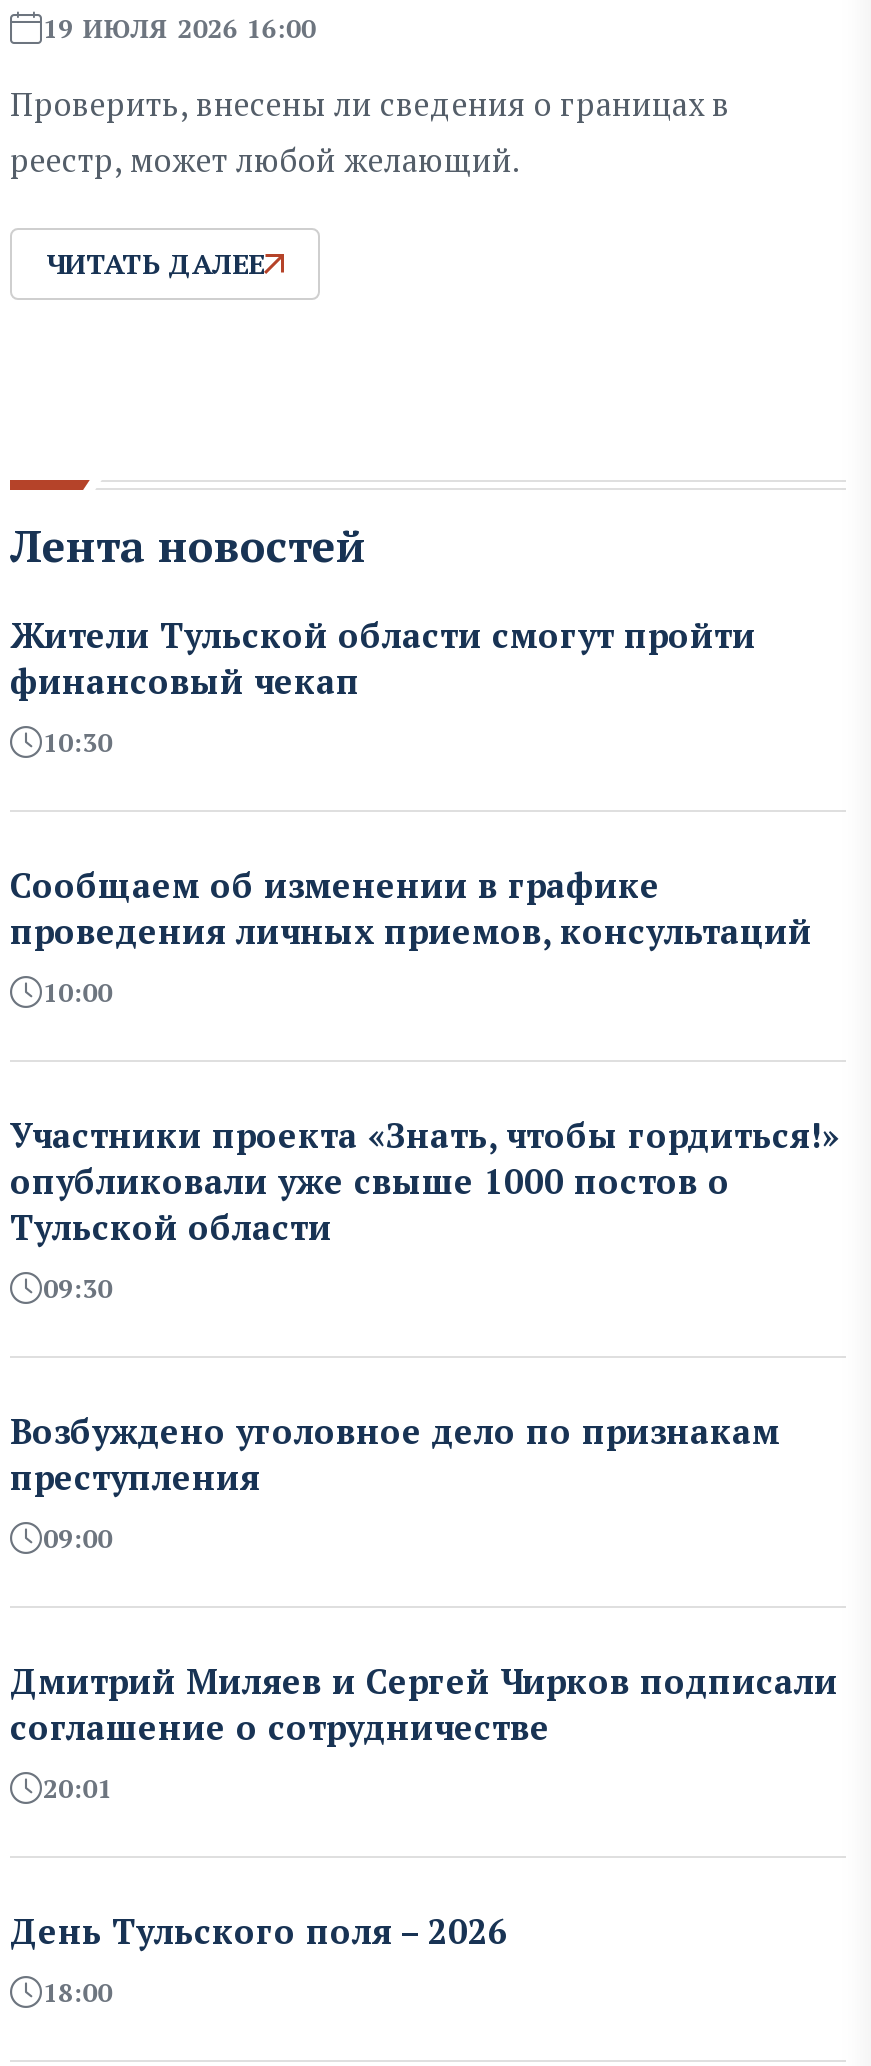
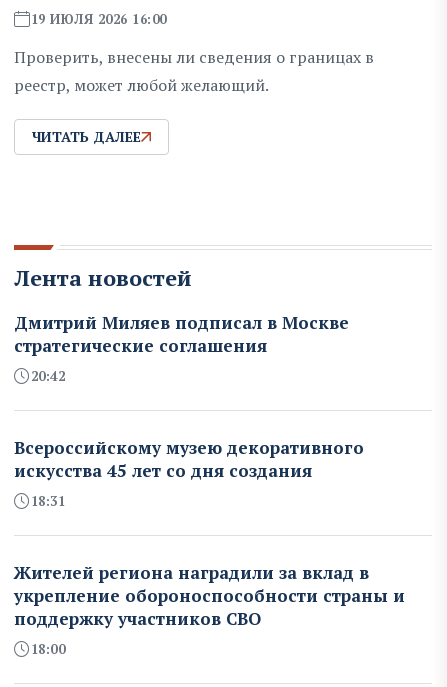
- Жители Тульской области смогут пройти
- финансовый чекап
- 10:30
- Сообщаем об изменении в графике
- проведения личных приемов, консультаций
- 10:00
- Участники проекта «Знать, чтобы гордиться!»
- опубликовали уже свыше 1000 постов о
- Тульской области
- 09:30
- Возбуждено уголовное дело по признакам
- преступления
- 09:00
- Дмитрий Миляев и Сергей Чирков подписали
- соглашение о сотрудничестве
- 20:01
- День Тульского поля – 2026
+ Дмитрий Миляев подписал в Москве
+ стратегические соглашения
+ 20:42
+ Всероссийскому музею декоративного
+ искусства 45 лет со дня создания
+ 18:31
+ Жителей региона наградили за вклад в
+ укрепление обороноспособности страны и
+ поддержку участников СВО
